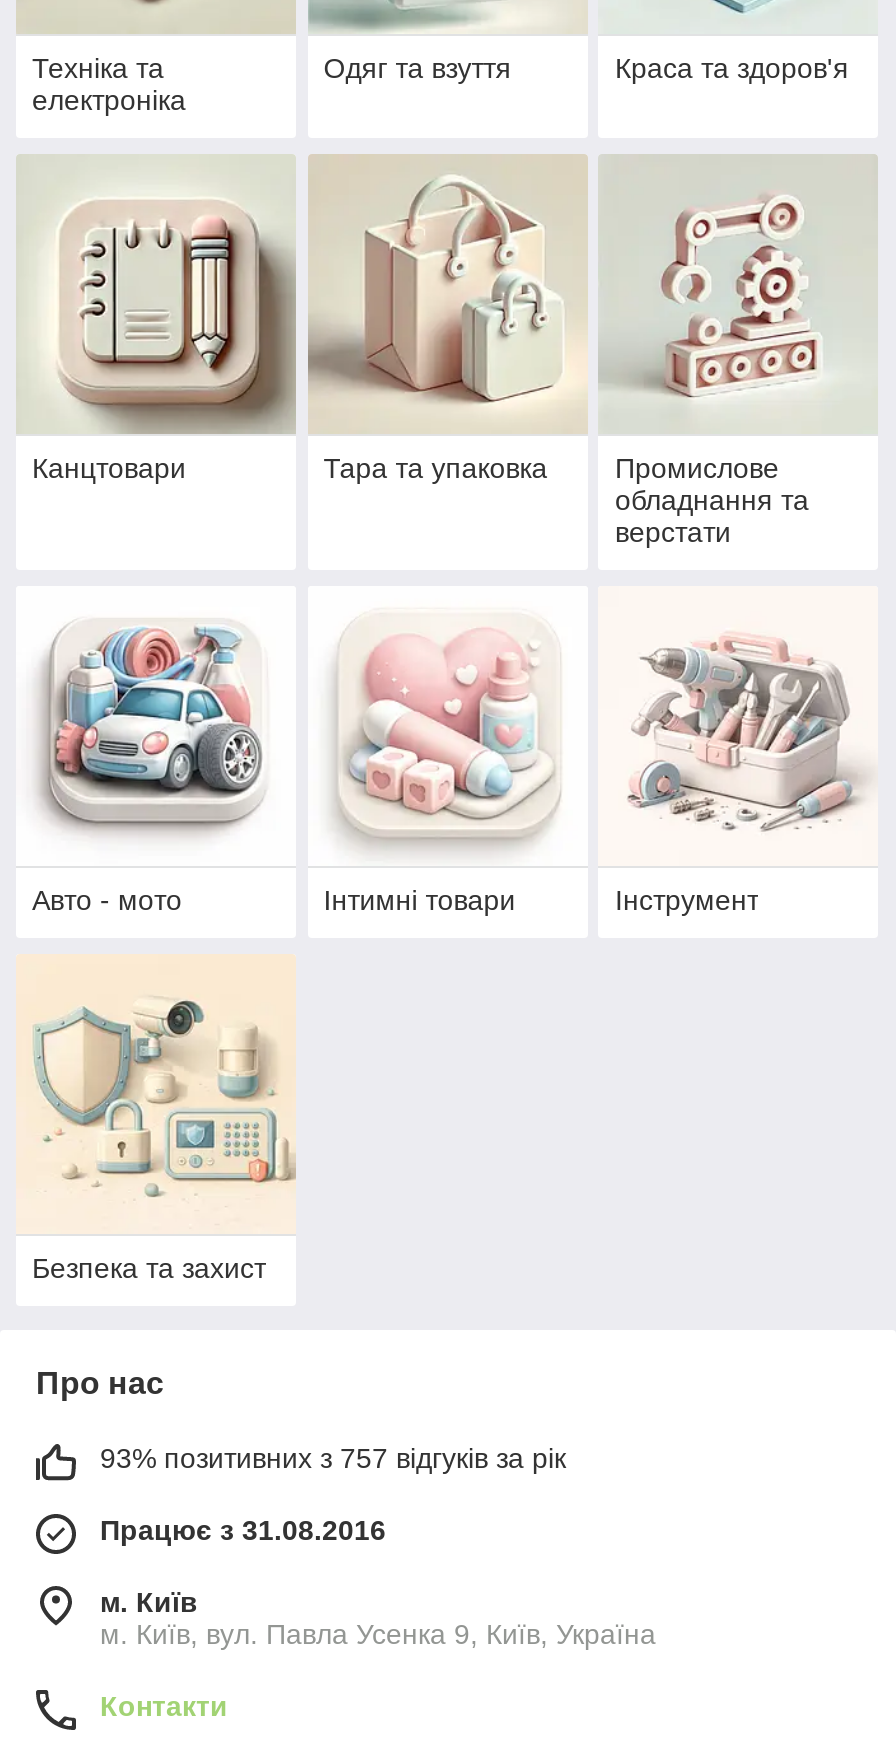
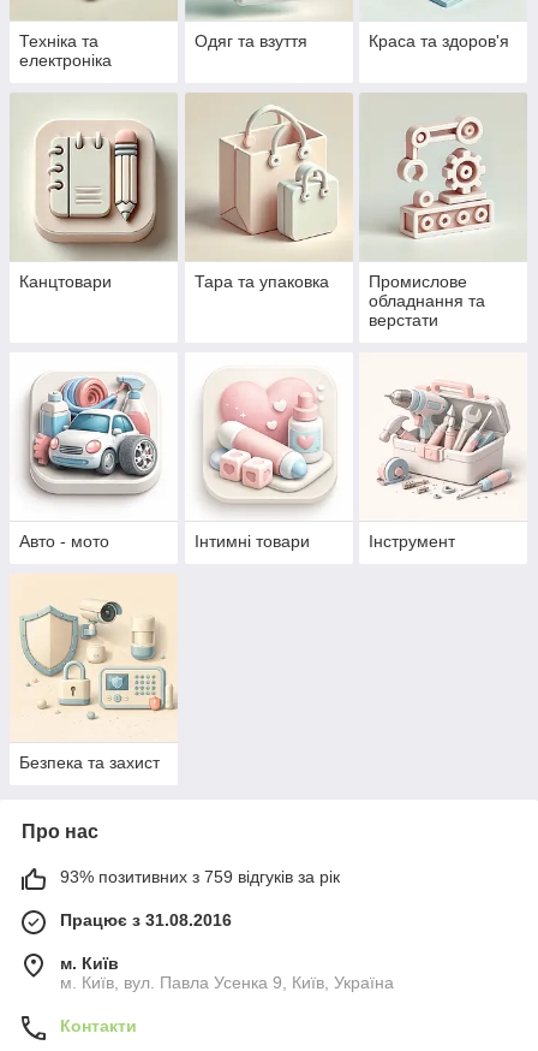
- 93% позитивних з 757 відгуків за рік
+ 93% позитивних з 759 відгуків за рік
